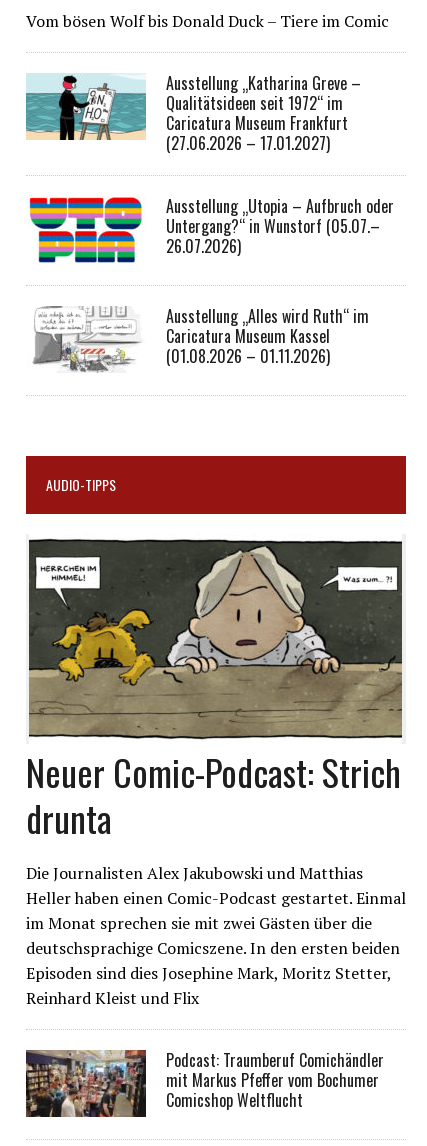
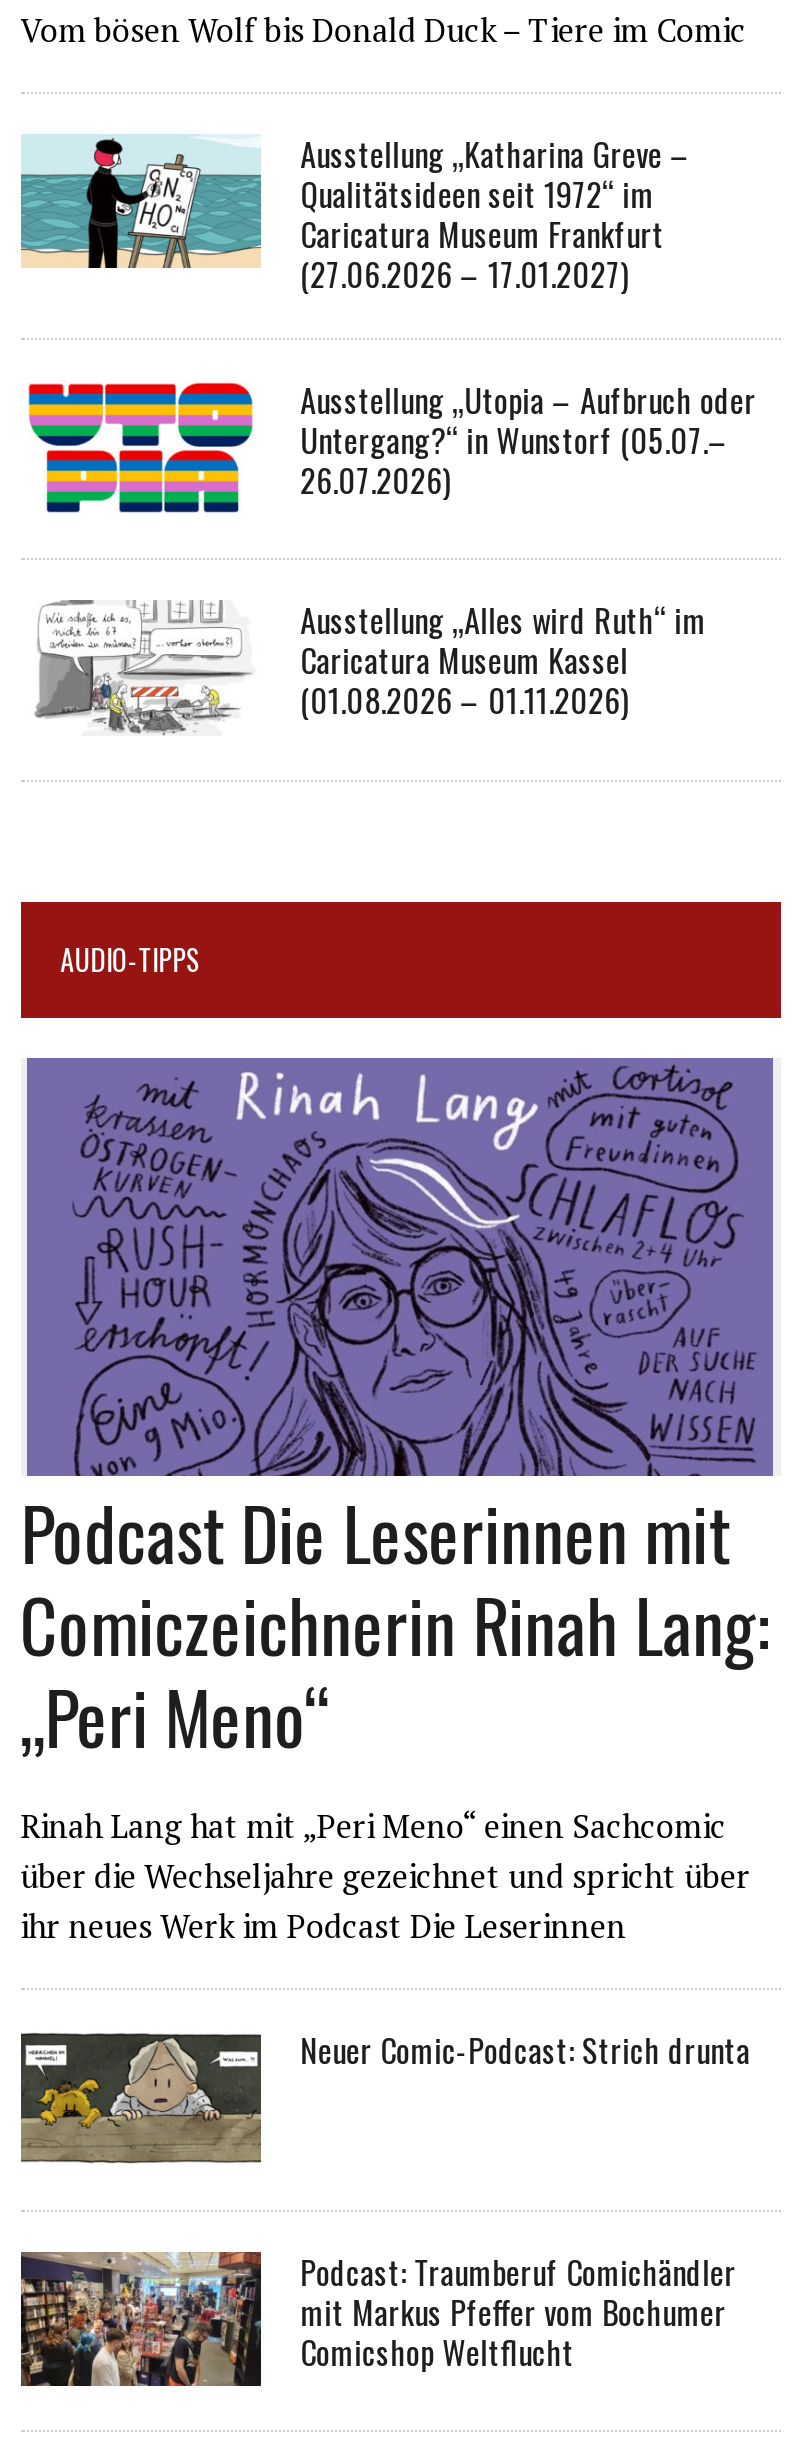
- [image]
+ [image]

- Neuer Comic-Podcast: Strich
- drunta
- Die Journalisten Alex Jakubowski und Matthias
- Heller haben einen Comic-Podcast gestartet. Einmal
- im Monat sprechen sie mit zwei Gästen über die
- deutschsprachige Comicszene. In den ersten beiden
- Episoden sind dies Josephine Mark, Moritz Stetter,
- Reinhard Kleist und Flix
+ Podcast Die Leserinnen mit
+ Comiczeichnerin Rinah Lang:
+ „Peri Meno“
+ Rinah Lang hat mit „Peri Meno“ einen Sachcomic
+ über die Wechseljahre gezeichnet und spricht über
+ ihr neues Werk im Podcast Die Leserinnen
+ Neuer Comic-Podcast: Strich drunta
